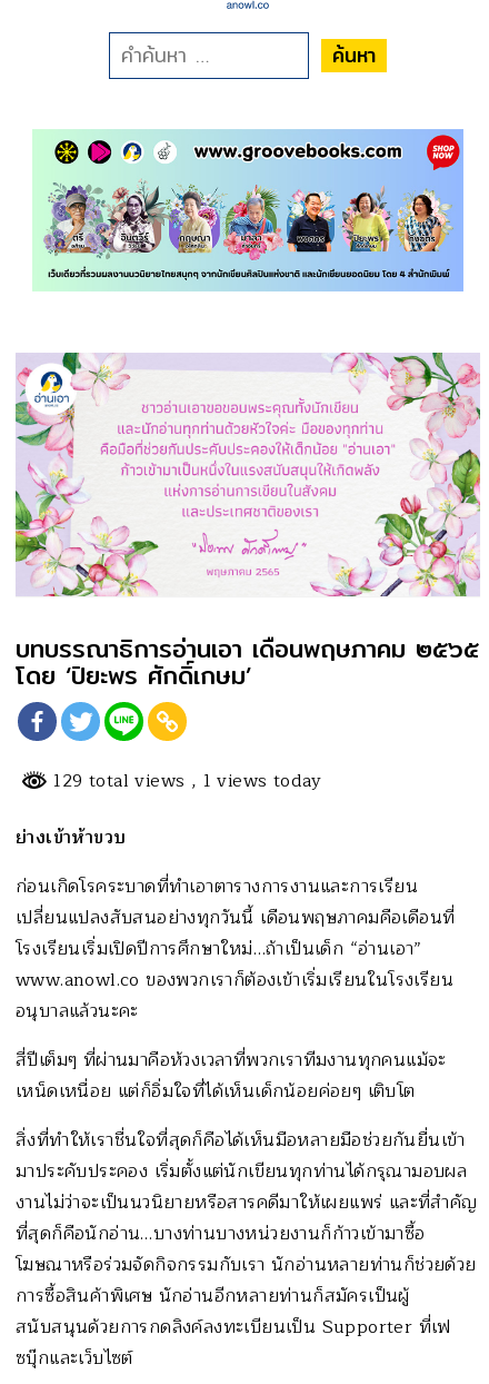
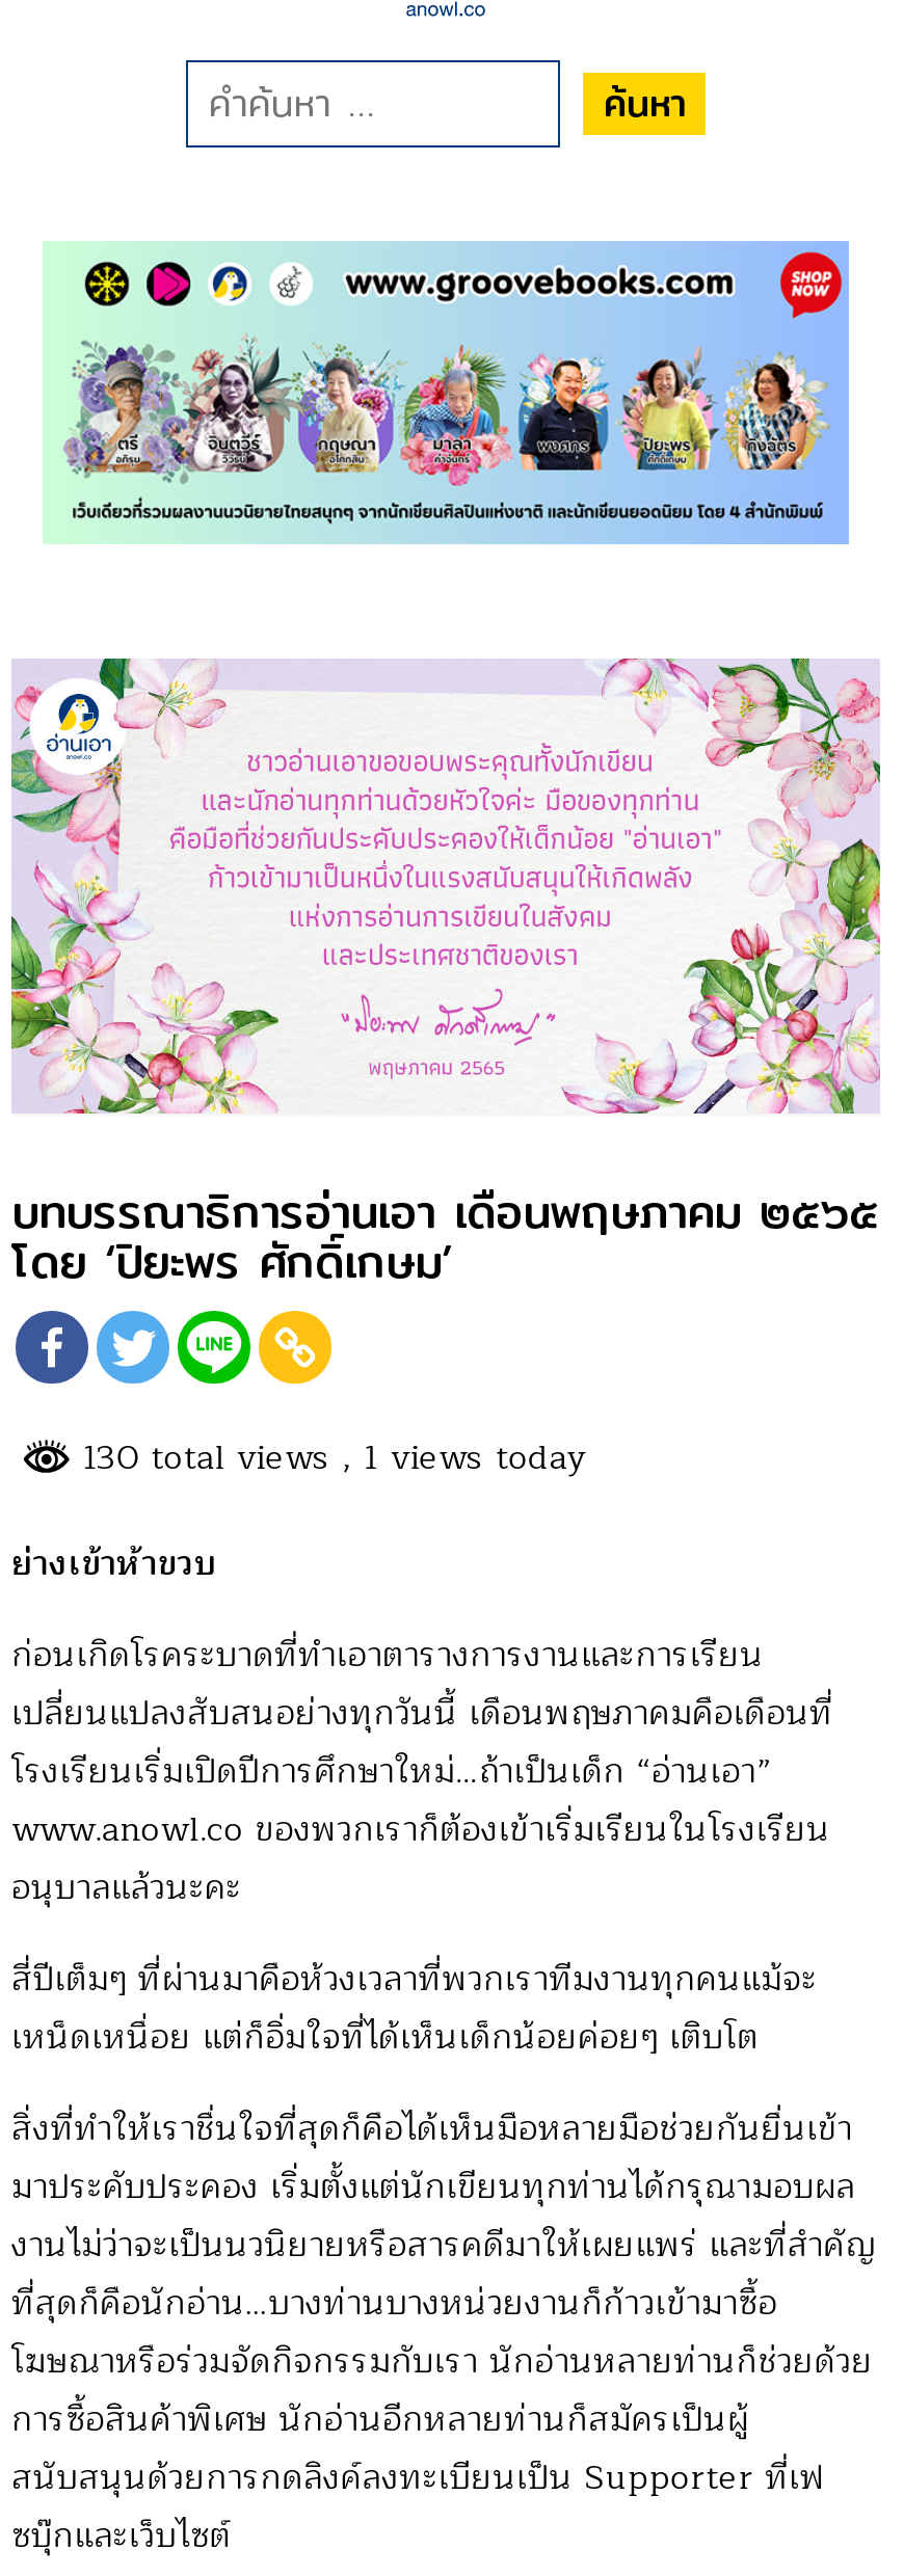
- 129 total views, 1 views today
+ 130 total views, 1 views today
